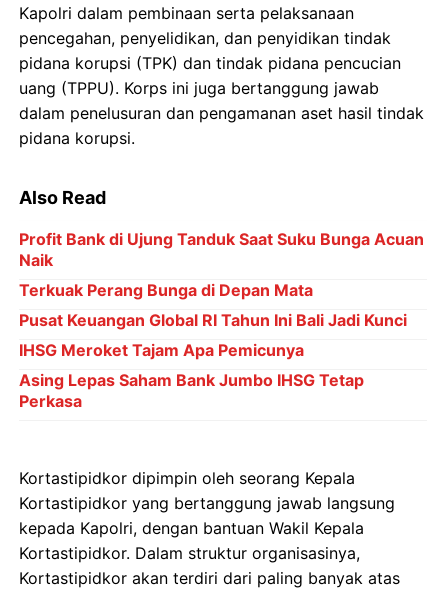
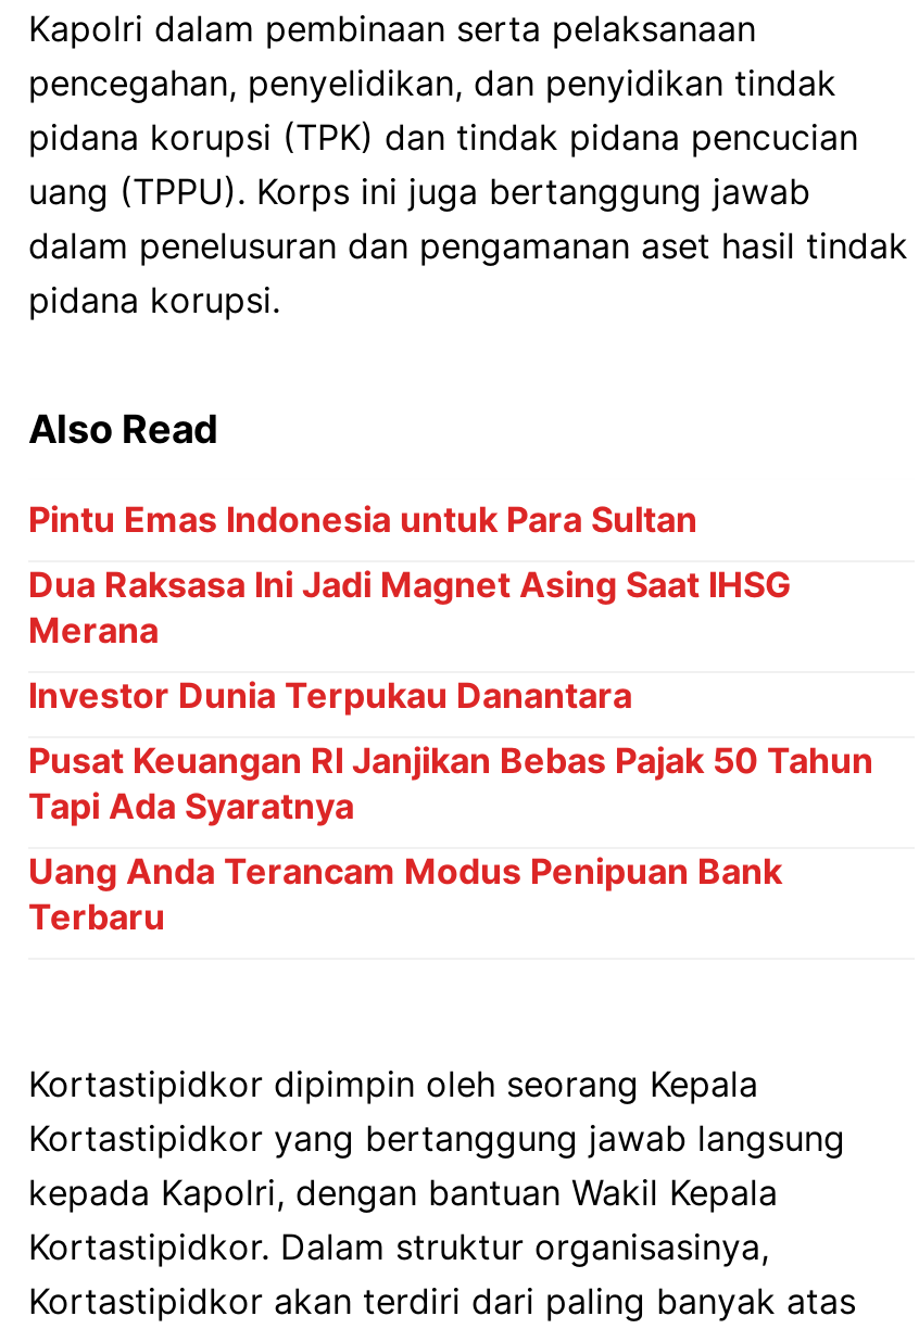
- Profit Bank di Ujung Tanduk Saat Suku Bunga Acuan
- Naik
+ Pintu Emas Indonesia untuk Para Sultan

- Terkuak Perang Bunga di Depan Mata
+ Dua Raksasa Ini Jadi Magnet Asing Saat IHSG
+ Merana

- Pusat Keuangan Global RI Tahun Ini Bali Jadi Kunci
+ Investor Dunia Terpukau Danantara

- IHSG Meroket Tajam Apa Pemicunya
+ Pusat Keuangan RI Janjikan Bebas Pajak 50 Tahun
+ Tapi Ada Syaratnya

- Asing Lepas Saham Bank Jumbo IHSG Tetap
- Perkasa
+ Uang Anda Terancam Modus Penipuan Bank
+ Terbaru
